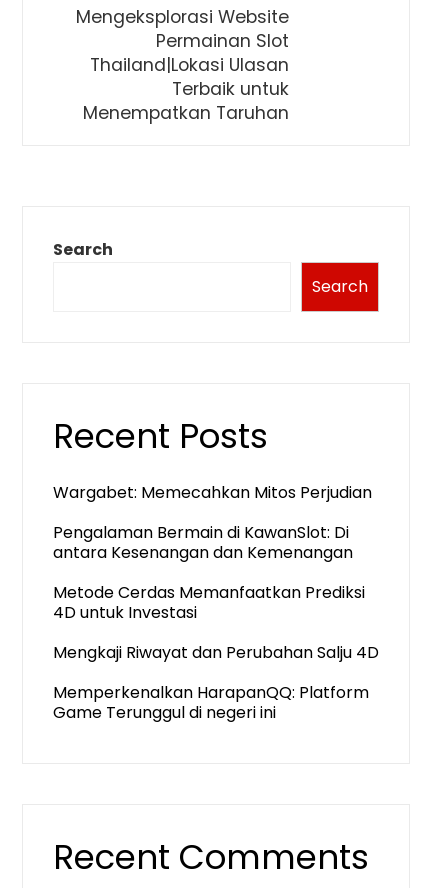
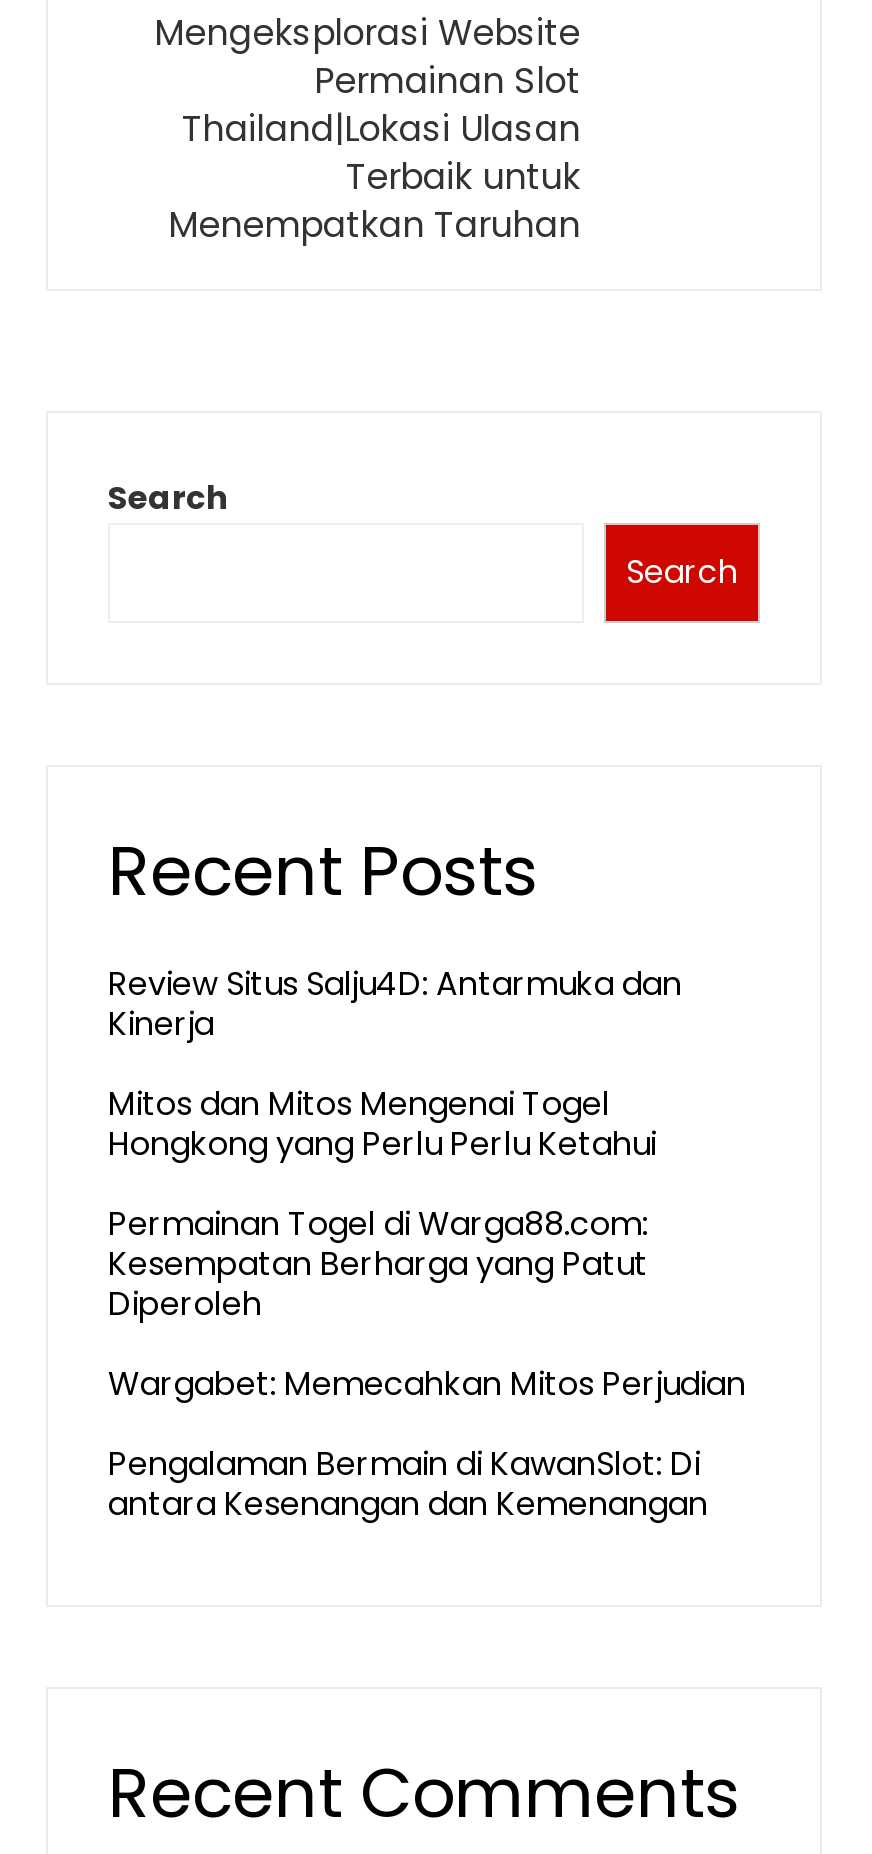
+ Review Situs Salju4D: Antarmuka dan
+ Kinerja
+ Mitos dan Mitos Mengenai Togel
+ Hongkong yang Perlu Perlu Ketahui
+ Permainan Togel di Warga88.com:
+ Kesempatan Berharga yang Patut
+ Diperoleh

moved down: Wargabet: Memecahkan Mitos Perjudian | Pengalaman Bermain di KawanSlot: Di | antara Kesenangan dan Kemenangan

- Metode Cerdas Memanfaatkan Prediksi
- 4D untuk Investasi
- Mengkaji Riwayat dan Perubahan Salju 4D
- Memperkenalkan HarapanQQ: Platform
- Game Terunggul di negeri ini
